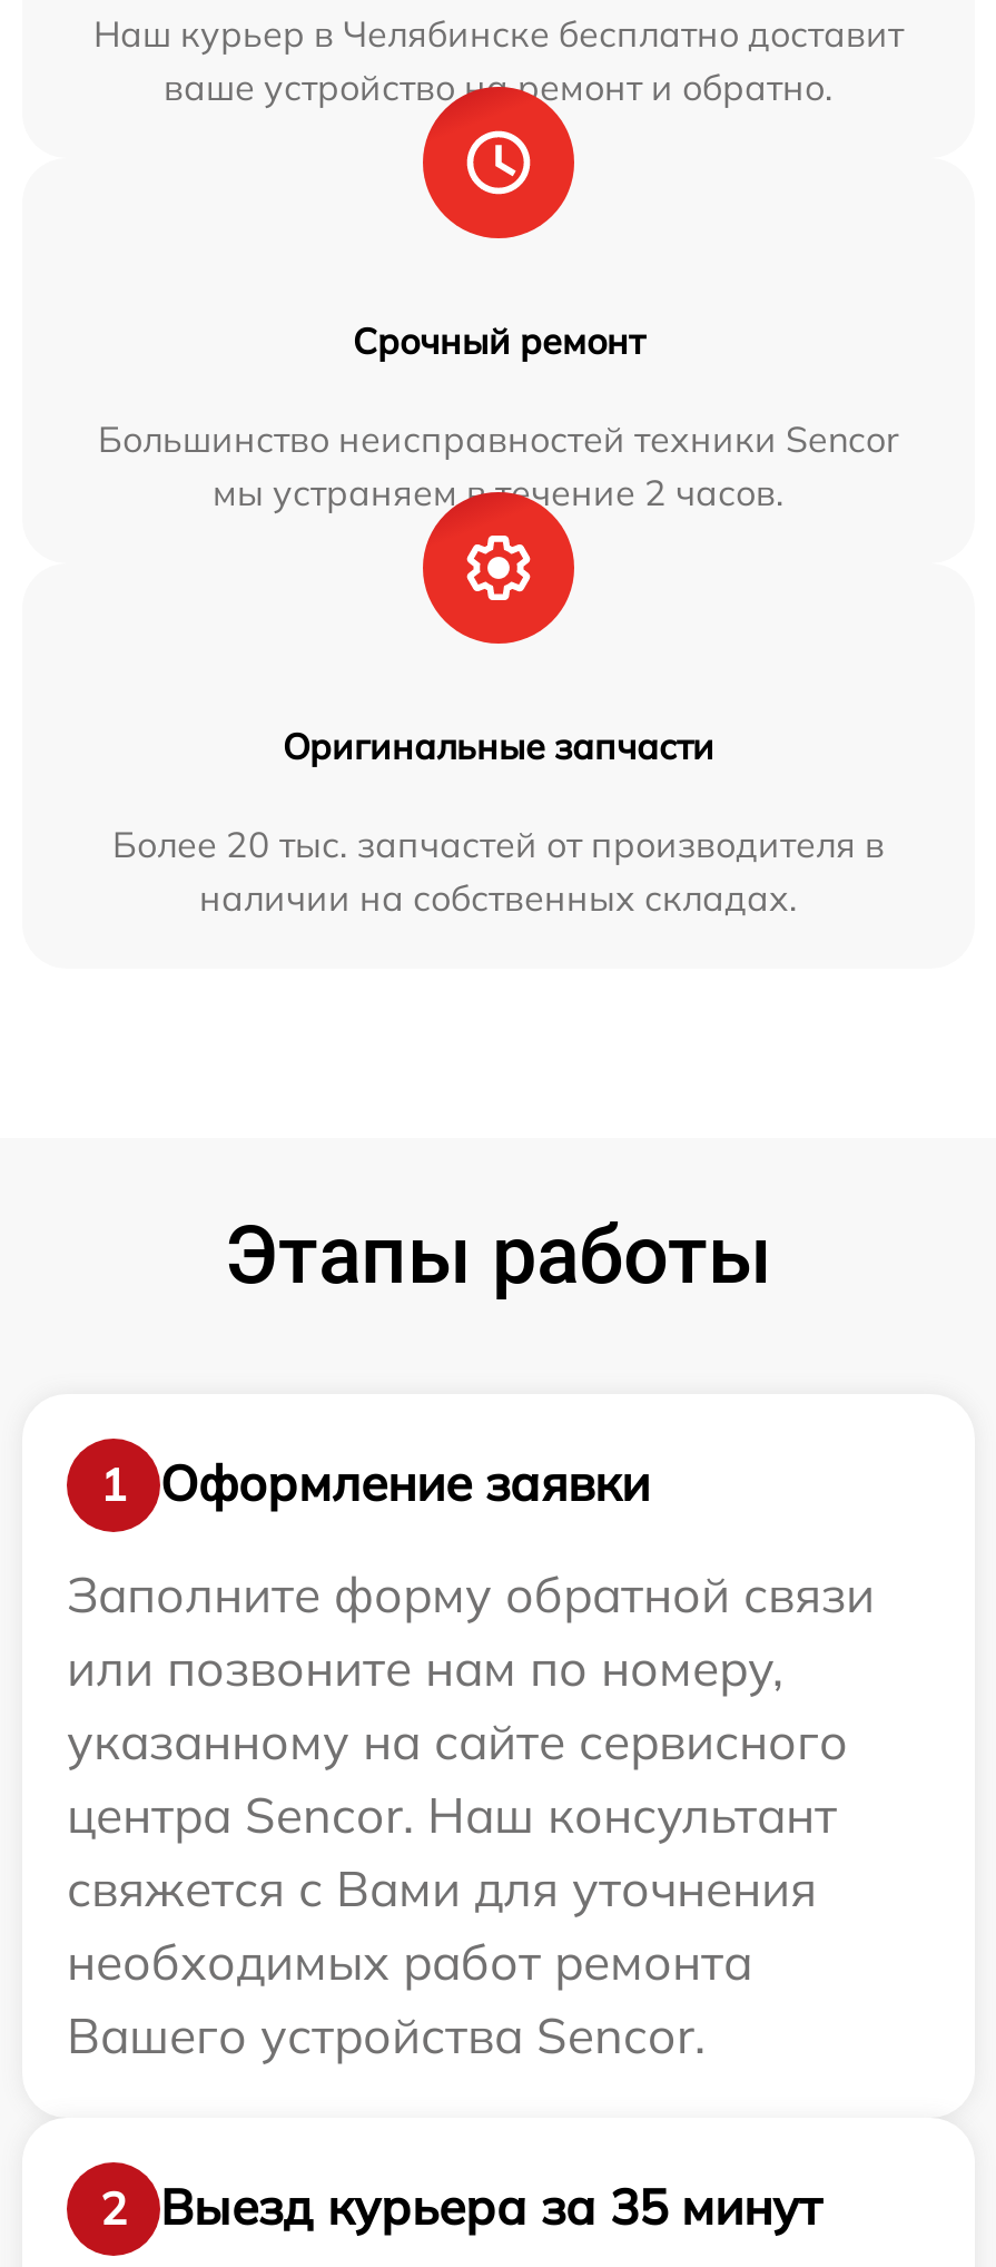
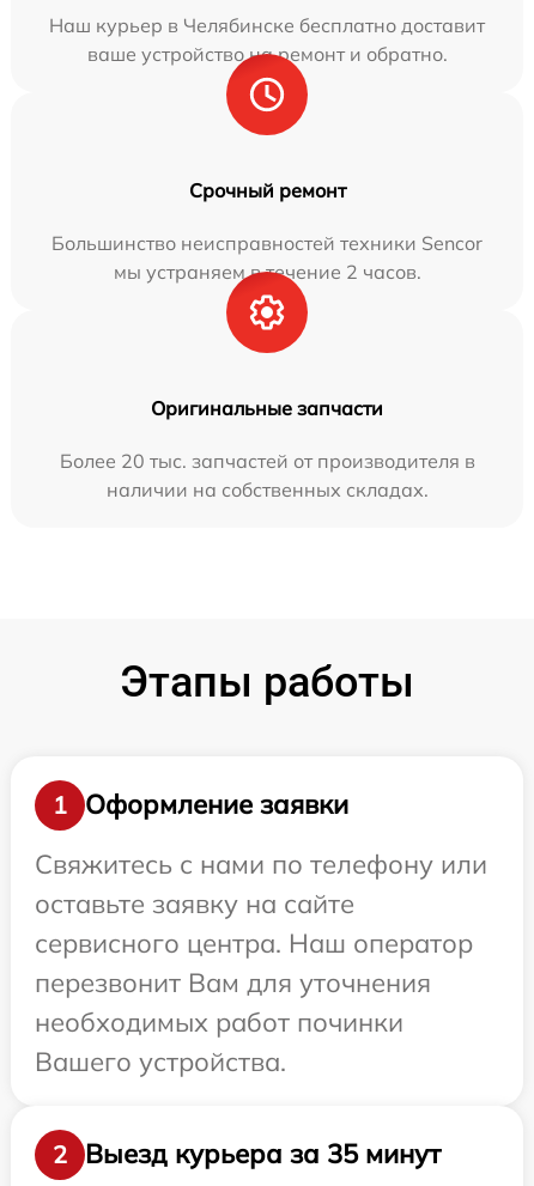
- Заполните форму обратной связи
- или позвоните нам по номеру,
- указанному на сайте сервисного
- центра Sencor. Наш консультант
- свяжется с Вами для уточнения
- необходимых работ ремонта
- Вашего устройства Sencor.
+ Свяжитесь с нами по телефону или
+ оставьте заявку на сайте
+ сервисного центра. Наш оператор
+ перезвонит Вам для уточнения
+ необходимых работ починки
+ Вашего устройства.
